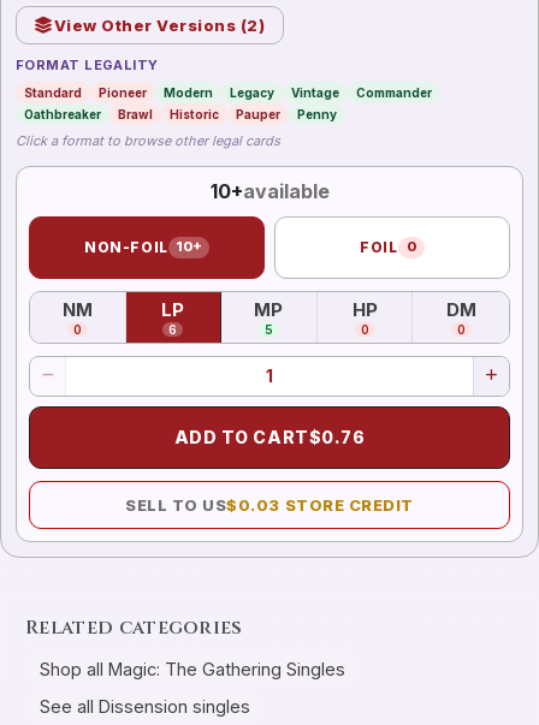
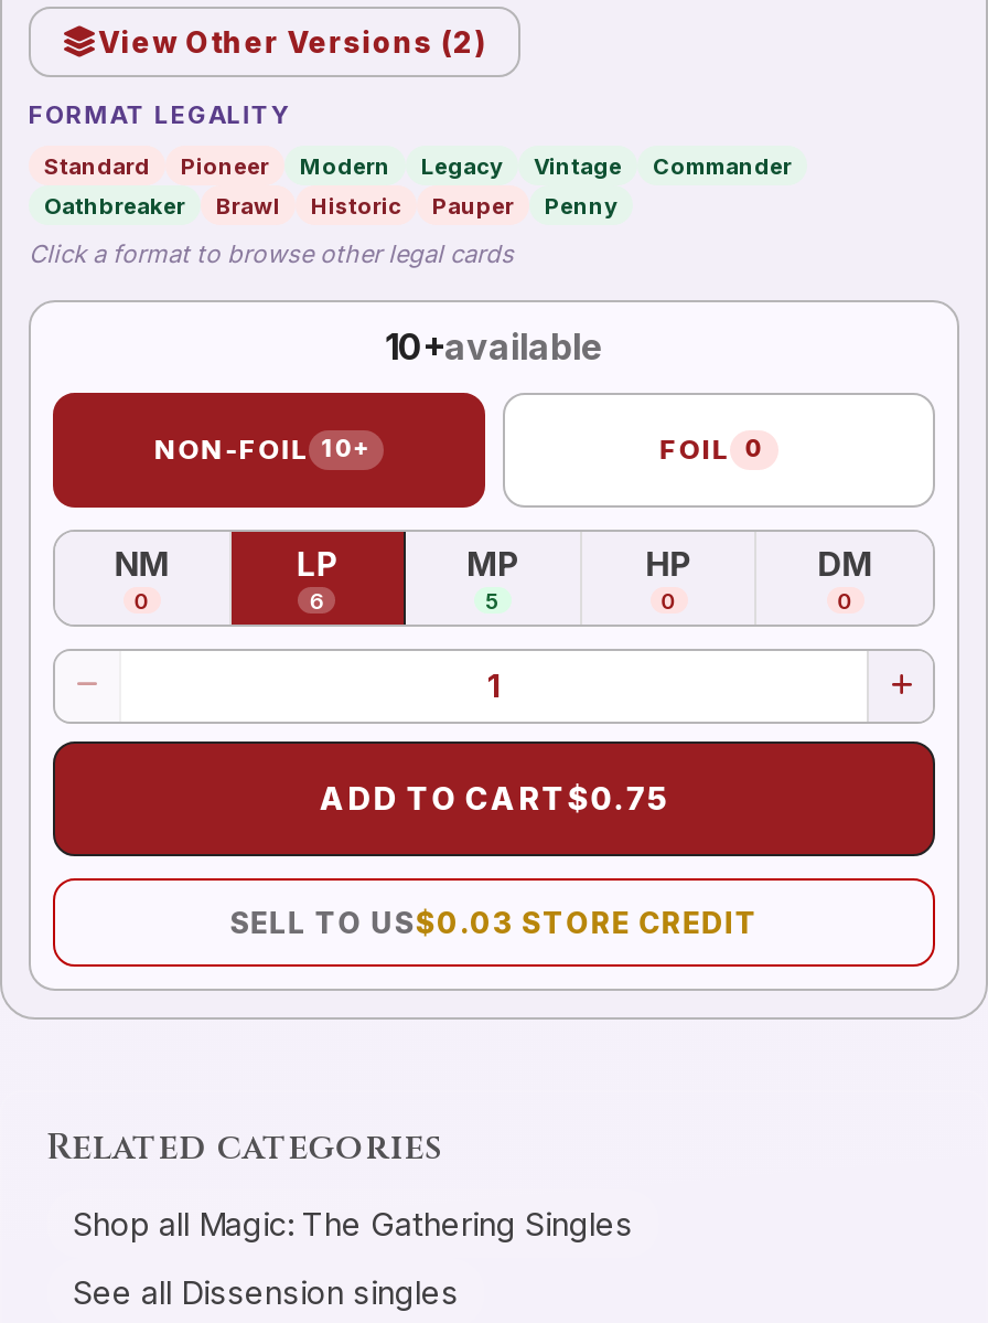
- ADD TO CART $0.76
+ ADD TO CART $0.75
